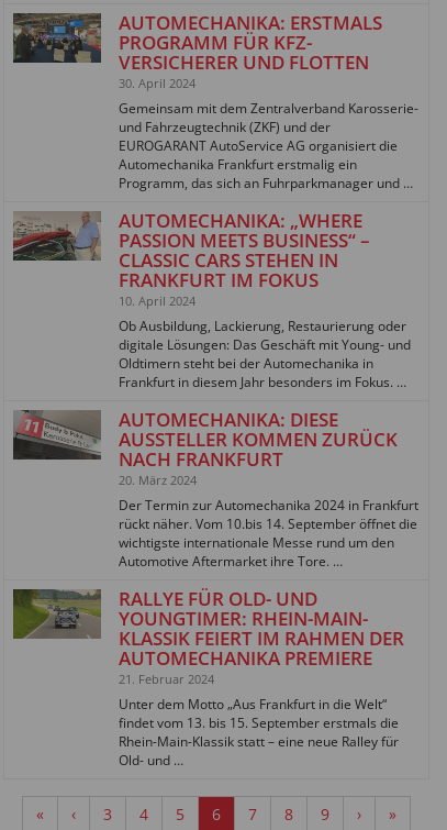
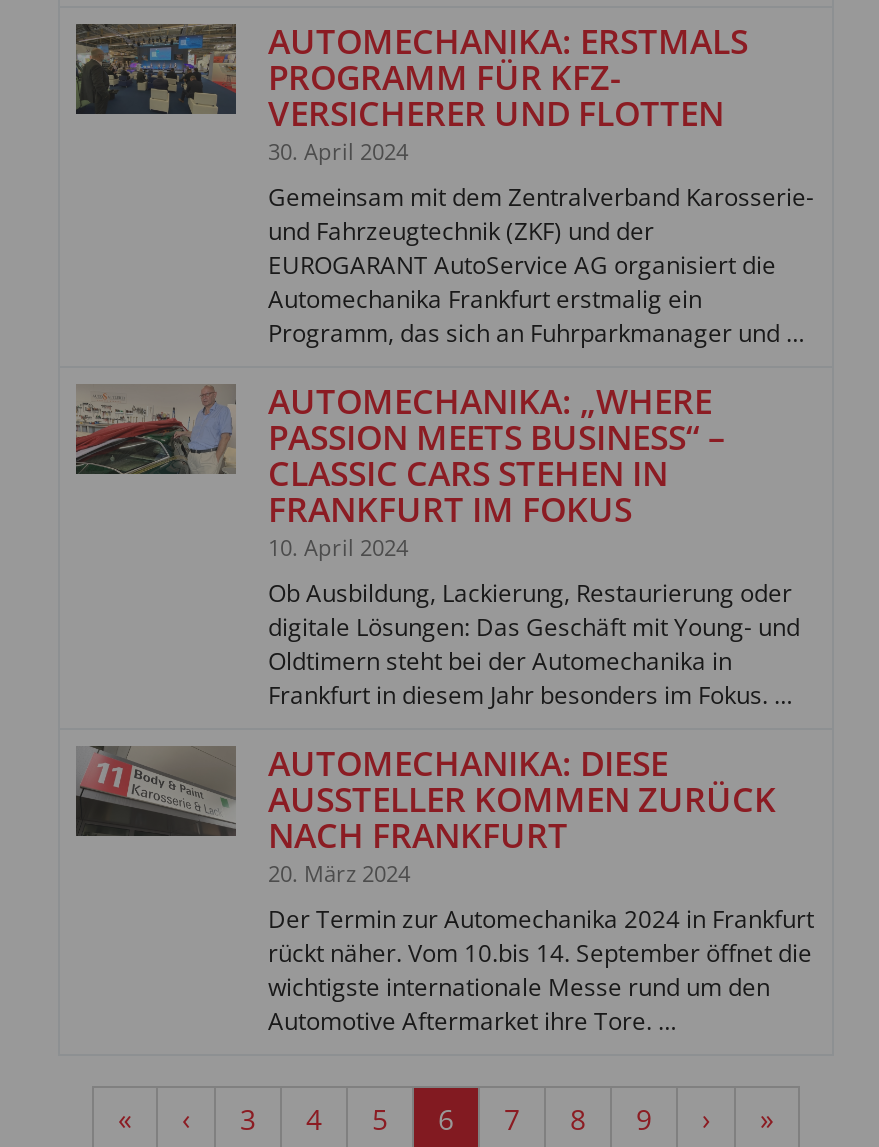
- [image]
- RALLYE FÜR OLD- UND
- YOUNGTIMER: RHEIN-MAIN-
- KLASSIK FEIERT IM RAHMEN DER
- AUTOMECHANIKA PREMIERE
- 21. Februar 2024
- Unter dem Motto „Aus Frankfurt in die Welt“
- findet vom 13. bis 15. September erstmals die
- Rhein-Main-Klassik statt – eine neue Ralley für
- Old- und …
